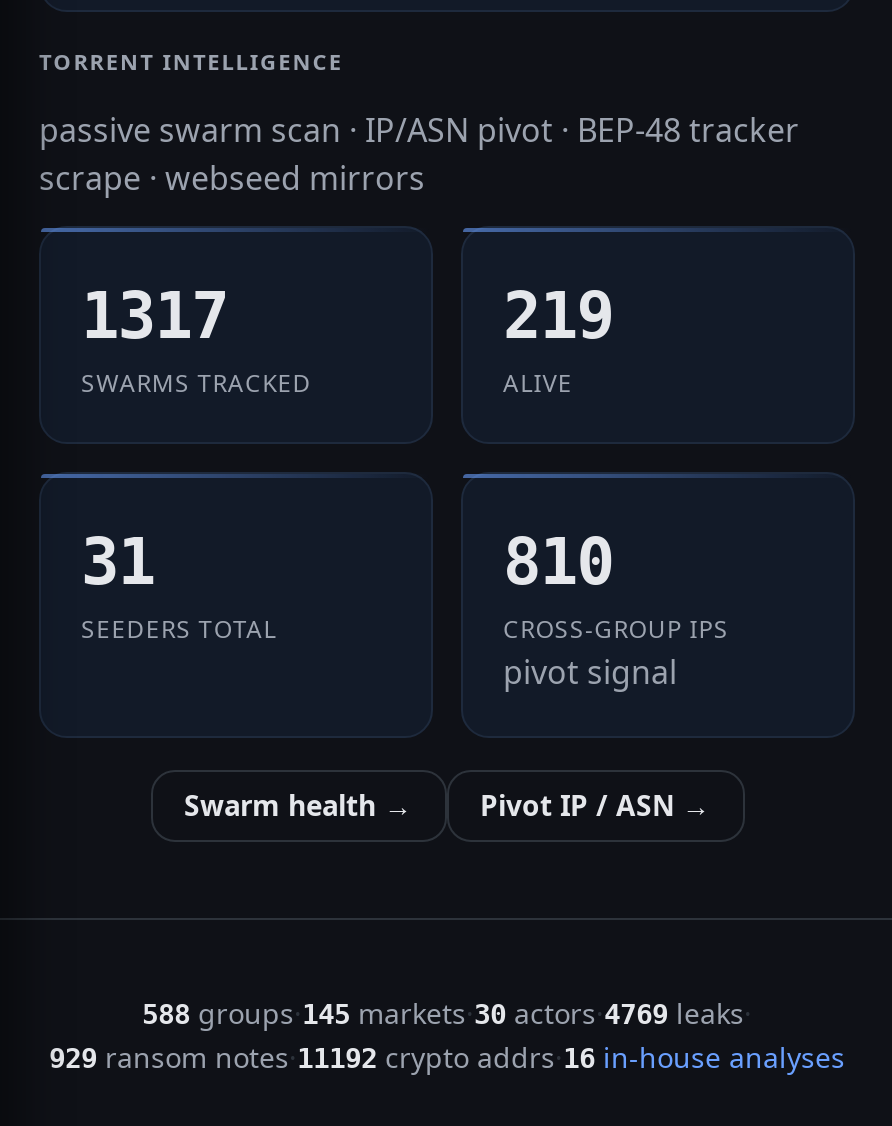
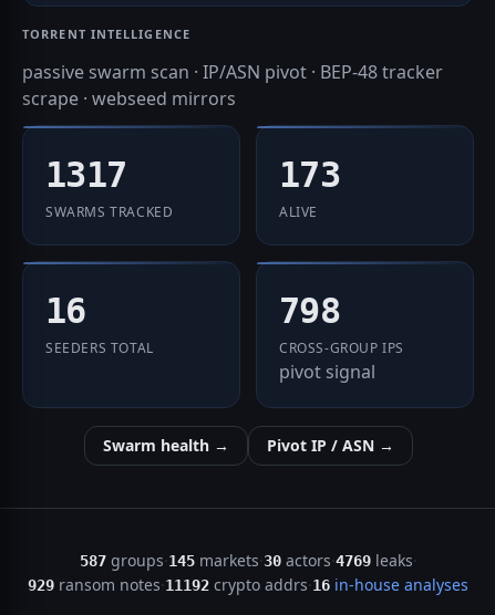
- 219
+ 173

- 31
+ 16

- 810
+ 798

- 588 groups · 145 markets · 30 actors · 4769 leaks ·
+ 587 groups · 145 markets · 30 actors · 4769 leaks ·
